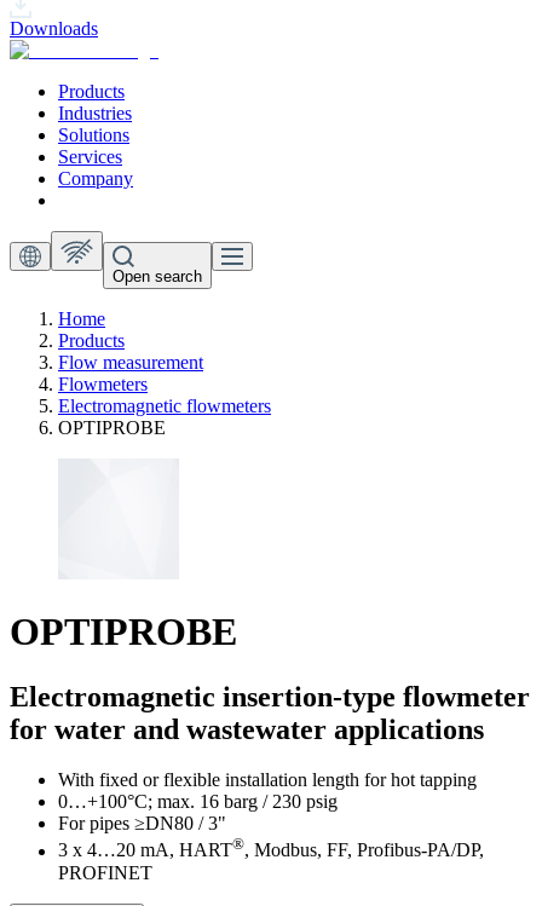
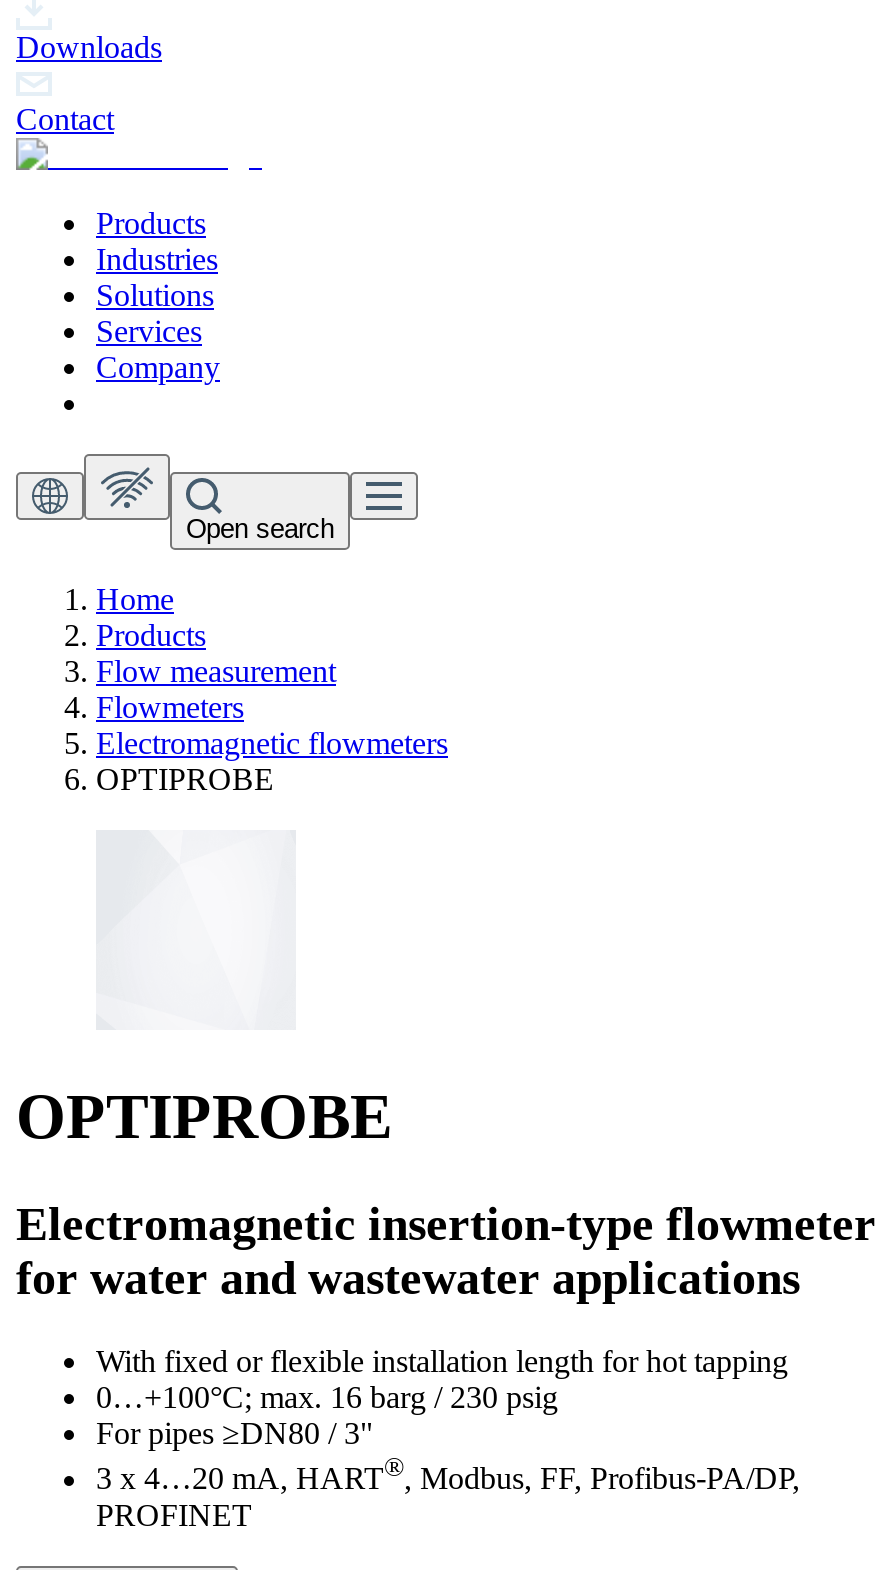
+ Contact
